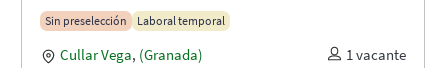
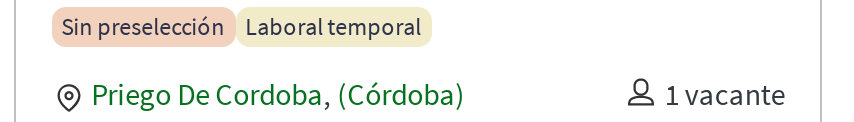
- Cullar Vega, (Granada)
+ Priego De Cordoba, (Córdoba)
